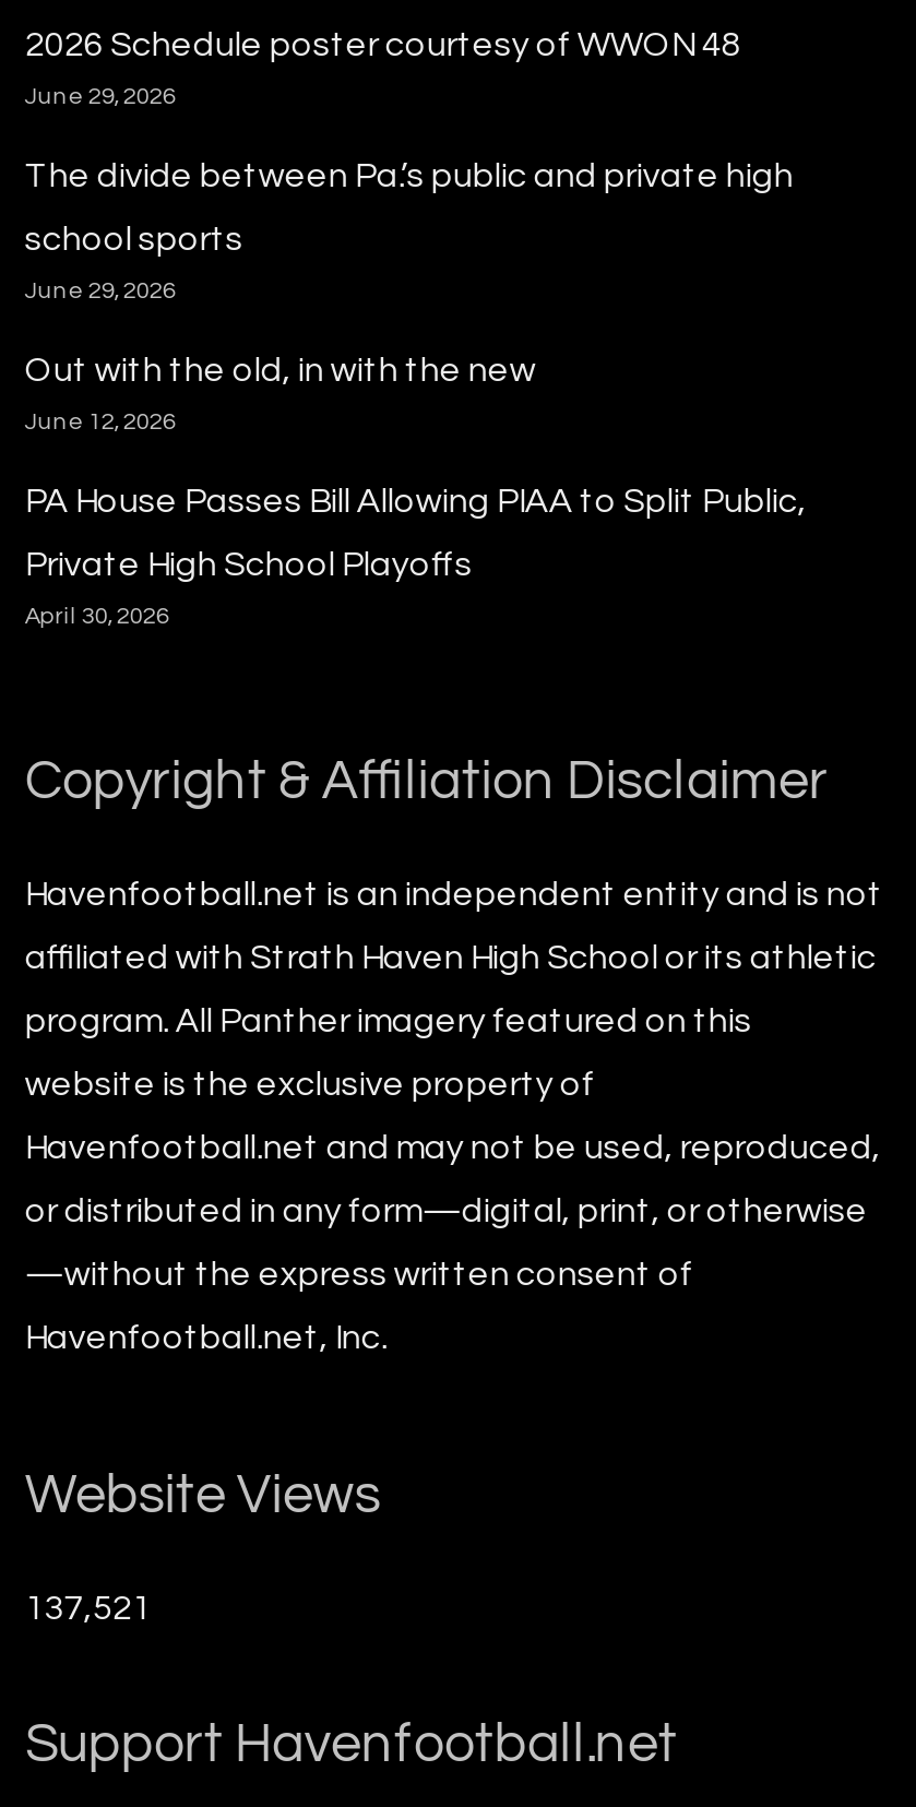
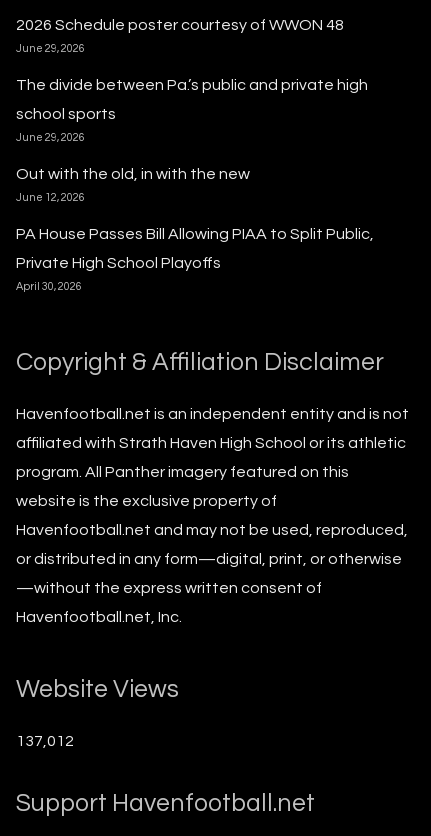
- 137,521
+ 137,012
